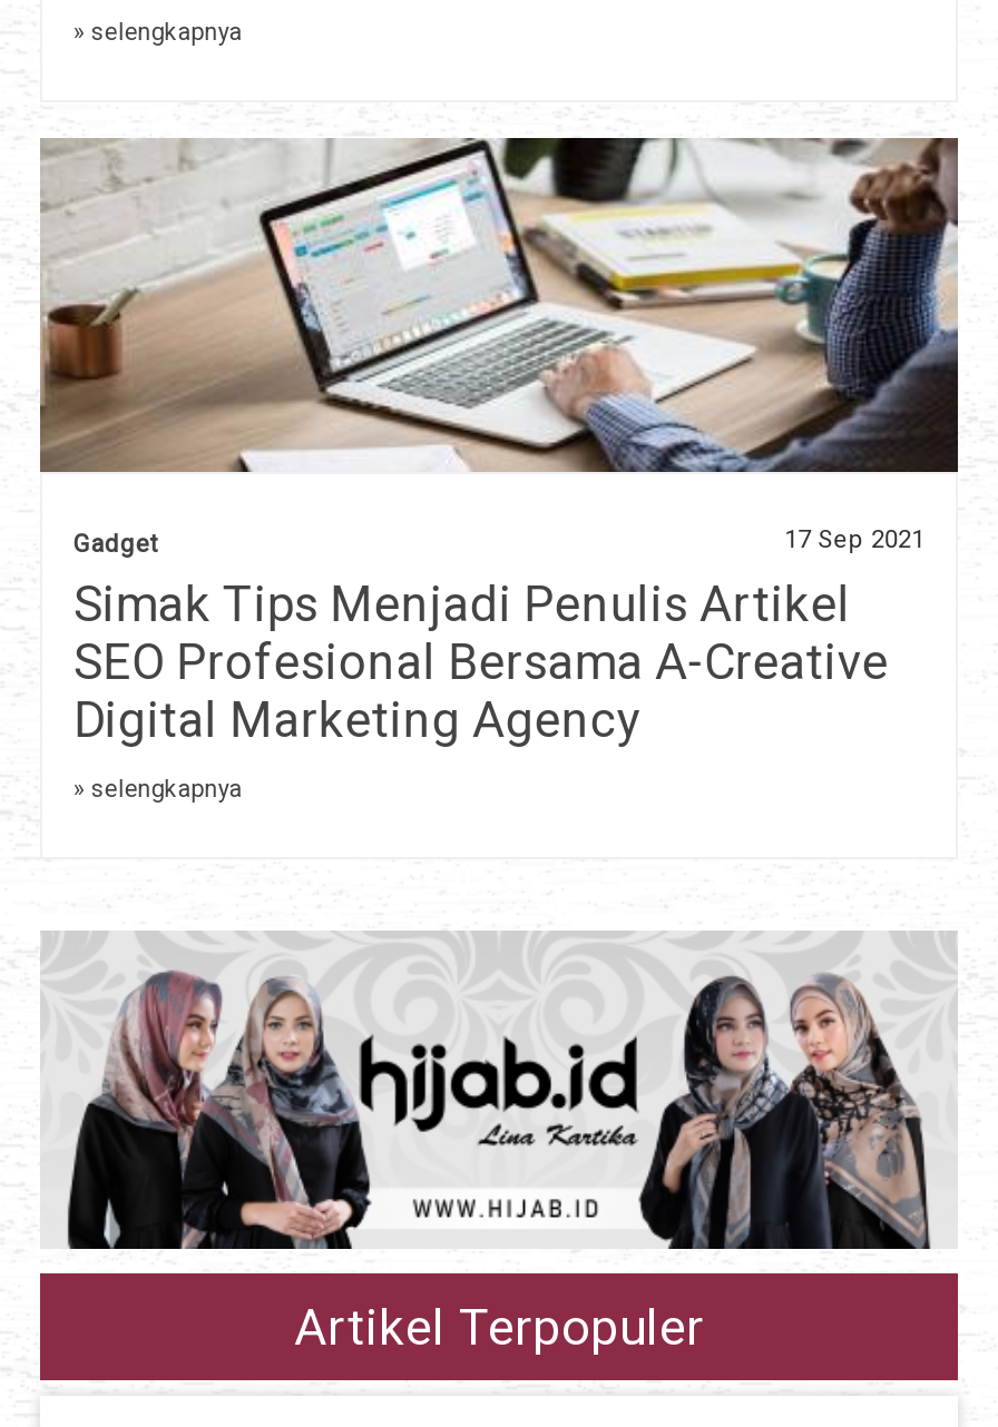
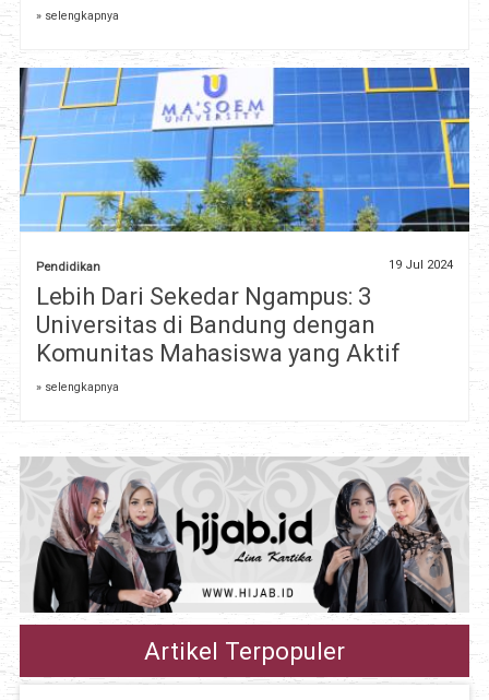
- [image]
- Gadget
- 17 Sep 2021
- Simak Tips Menjadi Penulis Artikel
- SEO Profesional Bersama A-Creative
- Digital Marketing Agency
+ [image]
+ Pendidikan
+ 19 Jul 2024
+ Lebih Dari Sekedar Ngampus: 3
+ Universitas di Bandung dengan
+ Komunitas Mahasiswa yang Aktif
